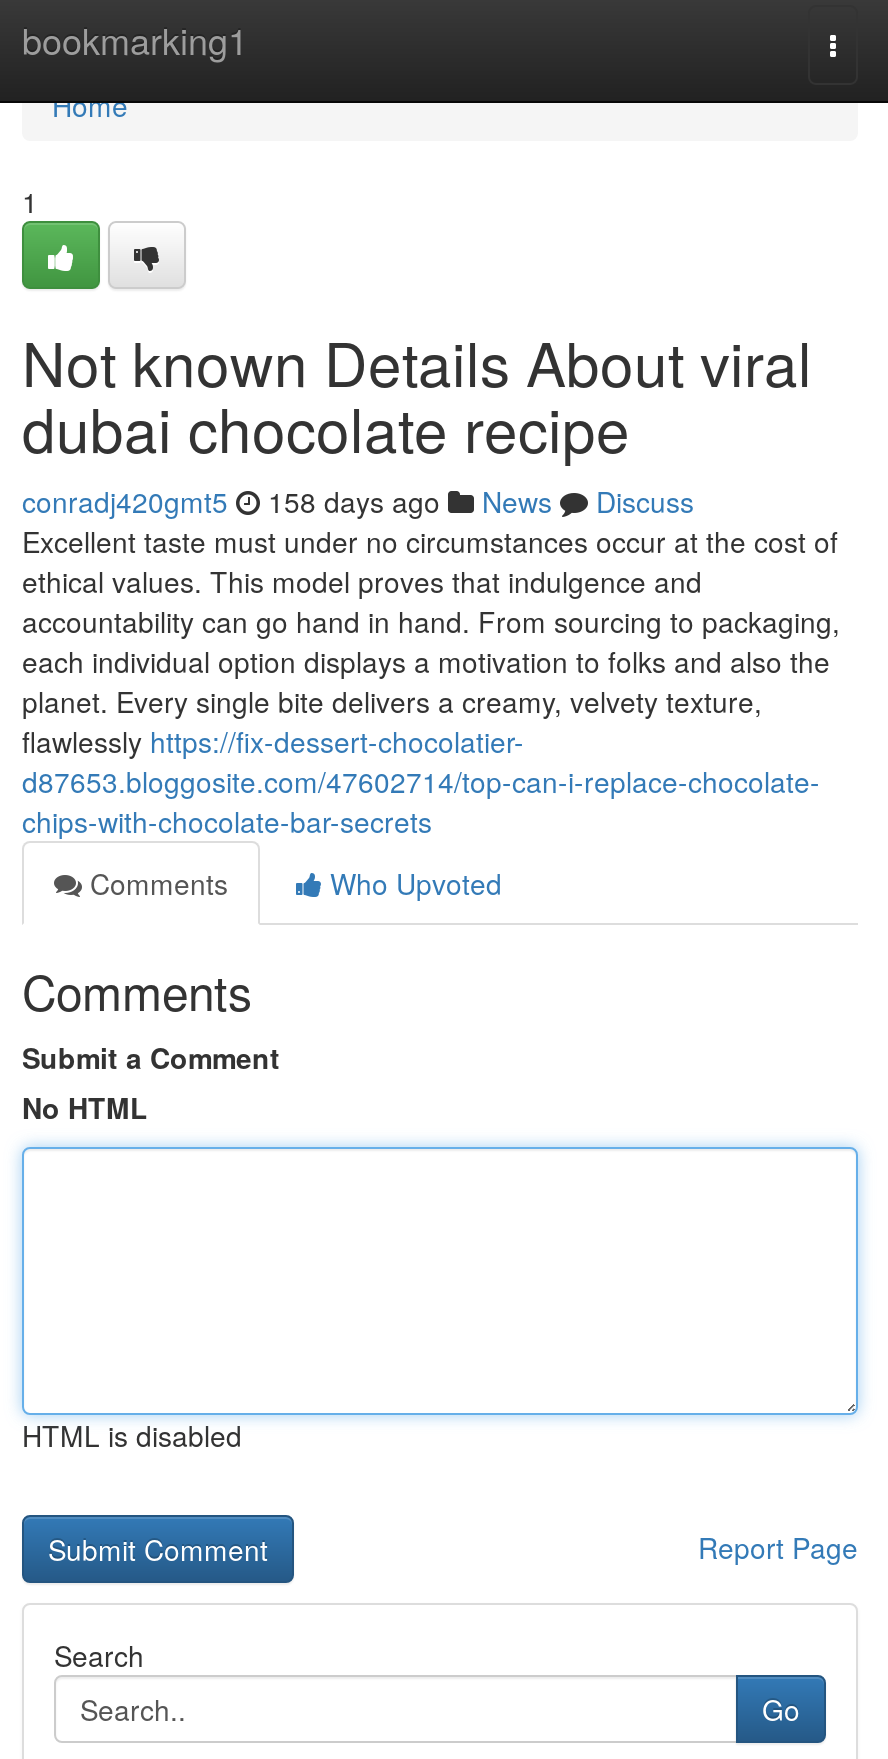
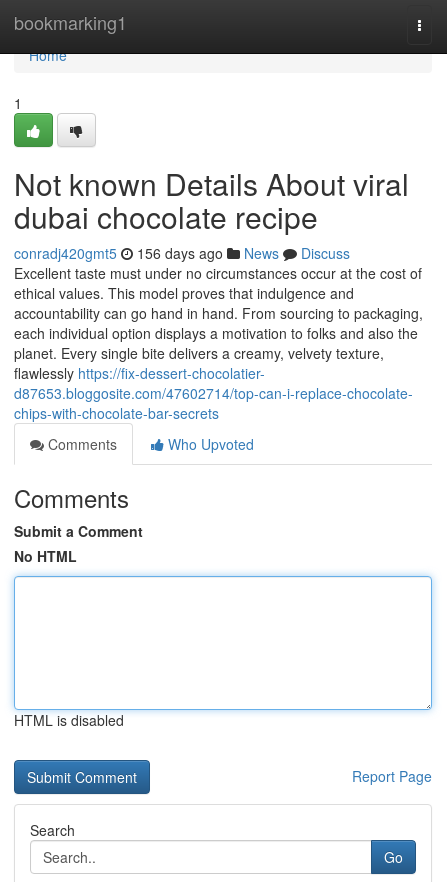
- conradj420gmt5 158 days ago News Discuss
+ conradj420gmt5 156 days ago News Discuss
